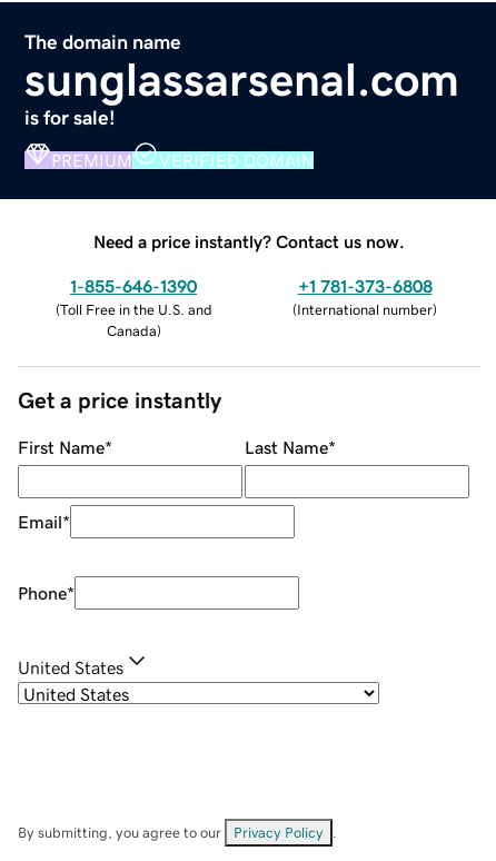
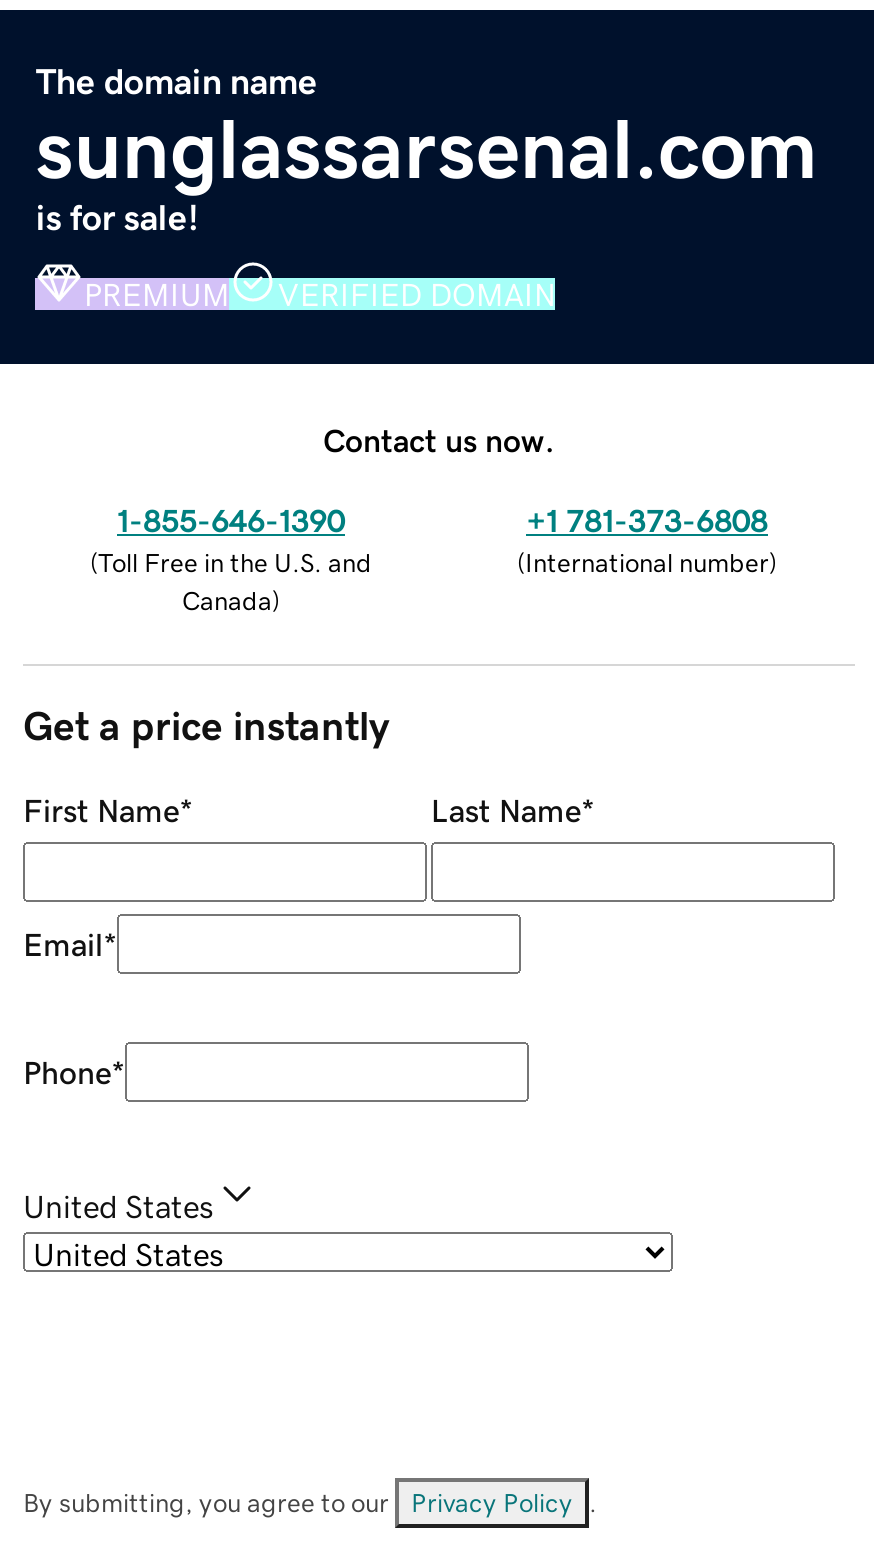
- Need a price instantly? Contact us now.
+ Contact us now.
